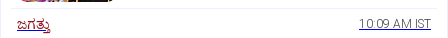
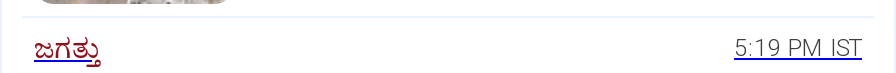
- 10:09 AM IST
+ 5:19 PM IST
